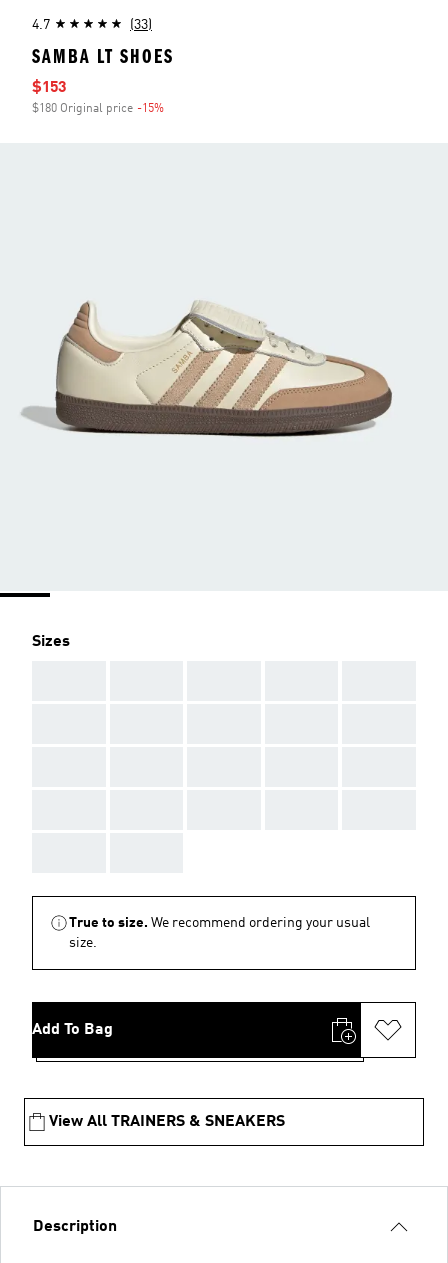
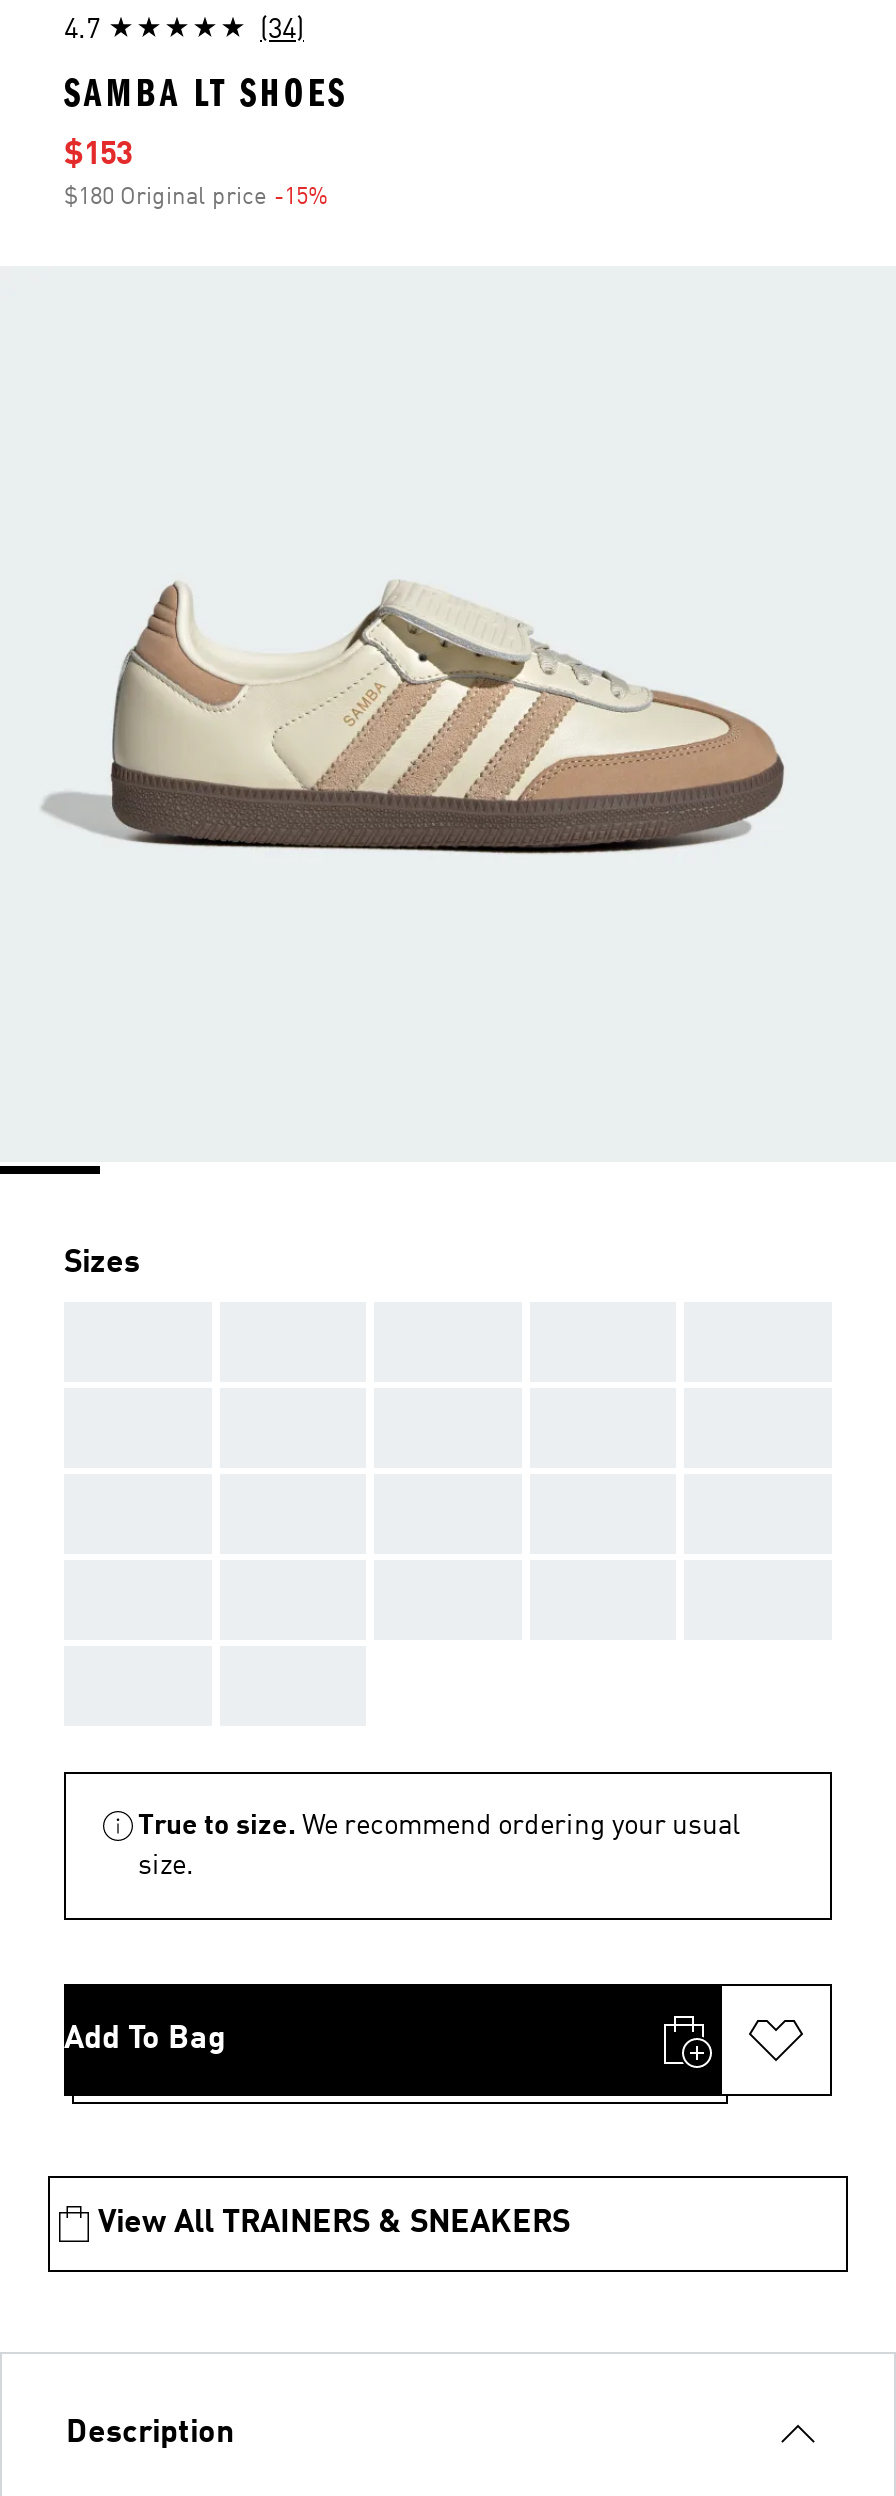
- (33)
+ (34)
